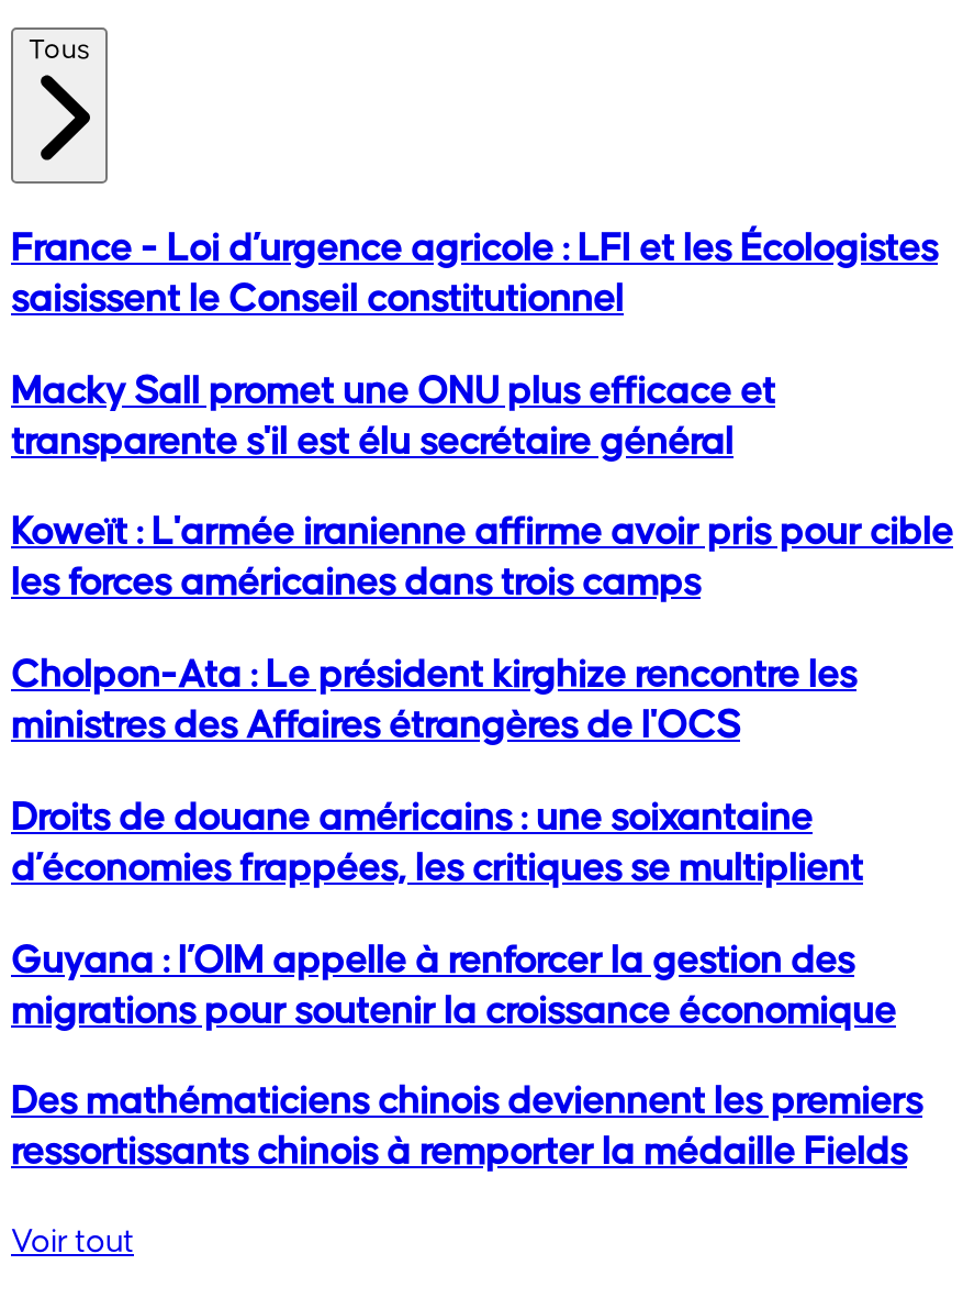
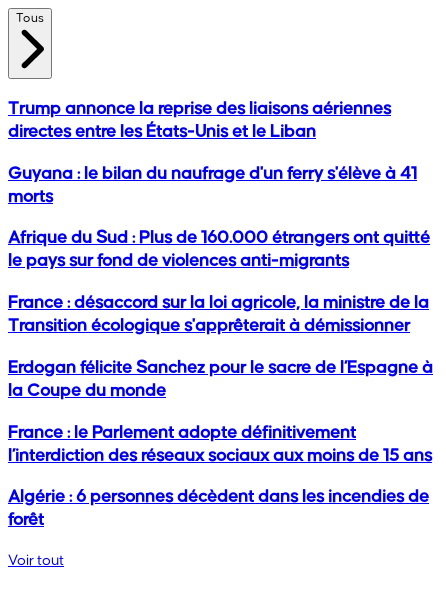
- France - Loi d’urgence agricole : LFI et les Écologistes
- saisissent le Conseil constitutionnel
+ Trump annonce la reprise des liaisons aériennes
+ directes entre les États-Unis et le Liban

- Macky Sall promet une ONU plus efficace et
- transparente s'il est élu secrétaire général
+ Guyana : le bilan du naufrage d'un ferry s'élève à 41
+ morts

- Koweït : L'armée iranienne affirme avoir pris pour cible
- les forces américaines dans trois camps
+ Afrique du Sud : Plus de 160.000 étrangers ont quitté
+ le pays sur fond de violences anti-migrants

- Cholpon-Ata : Le président kirghize rencontre les
- ministres des Affaires étrangères de l'OCS
+ France : désaccord sur la loi agricole, la ministre de la
+ Transition écologique s'apprêterait à démissionner

- Droits de douane américains : une soixantaine
- d’économies frappées, les critiques se multiplient
+ Erdogan félicite Sanchez pour le sacre de l’Espagne à
+ la Coupe du monde

- Guyana : l’OIM appelle à renforcer la gestion des
- migrations pour soutenir la croissance économique
+ France : le Parlement adopte définitivement
+ l’interdiction des réseaux sociaux aux moins de 15 ans

- Des mathématiciens chinois deviennent les premiers
- ressortissants chinois à remporter la médaille Fields
+ Algérie : 6 personnes décèdent dans les incendies de
+ forêt
